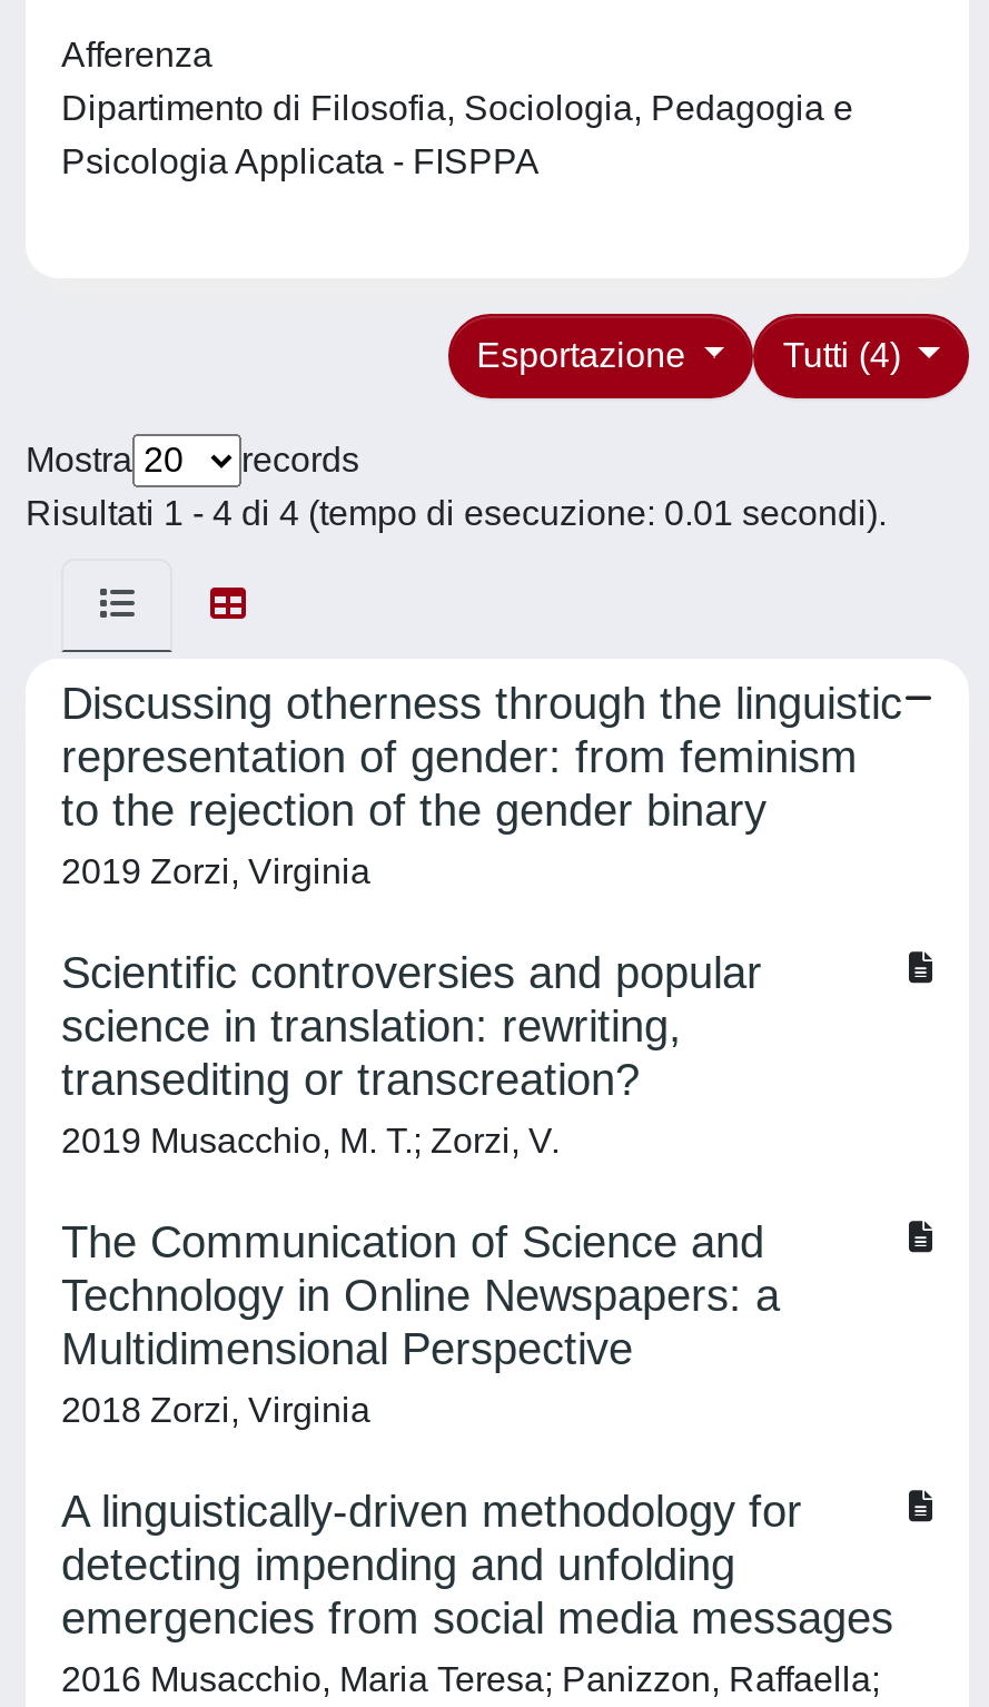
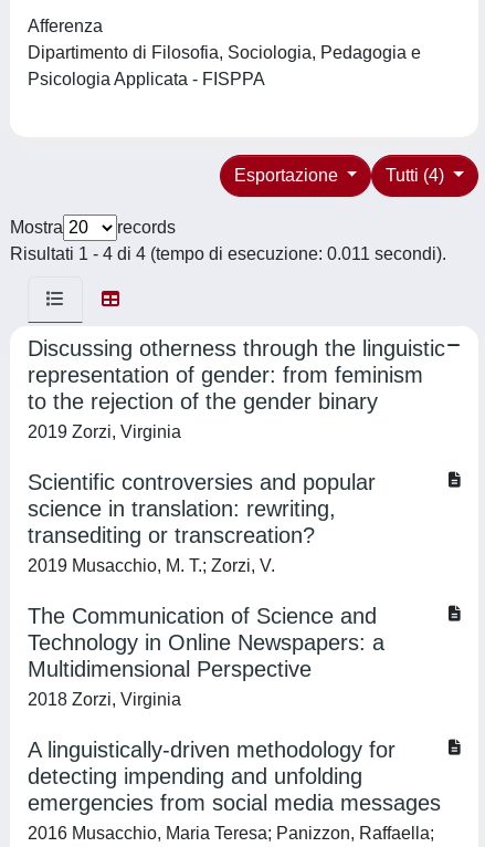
- Risultati 1 - 4 di 4 (tempo di esecuzione: 0.01 secondi).
+ Risultati 1 - 4 di 4 (tempo di esecuzione: 0.011 secondi).
